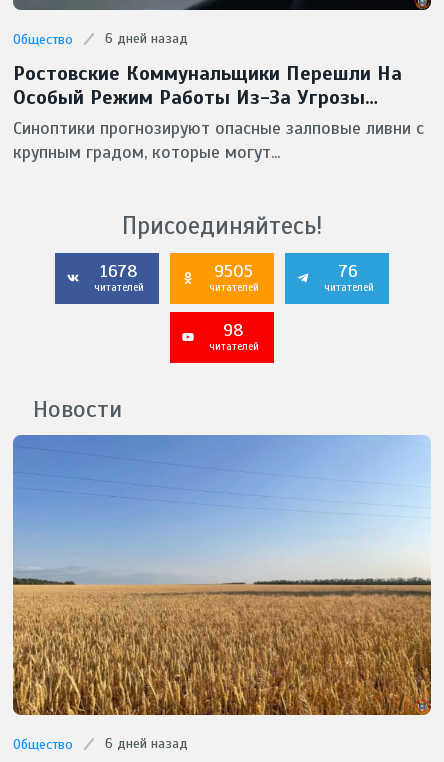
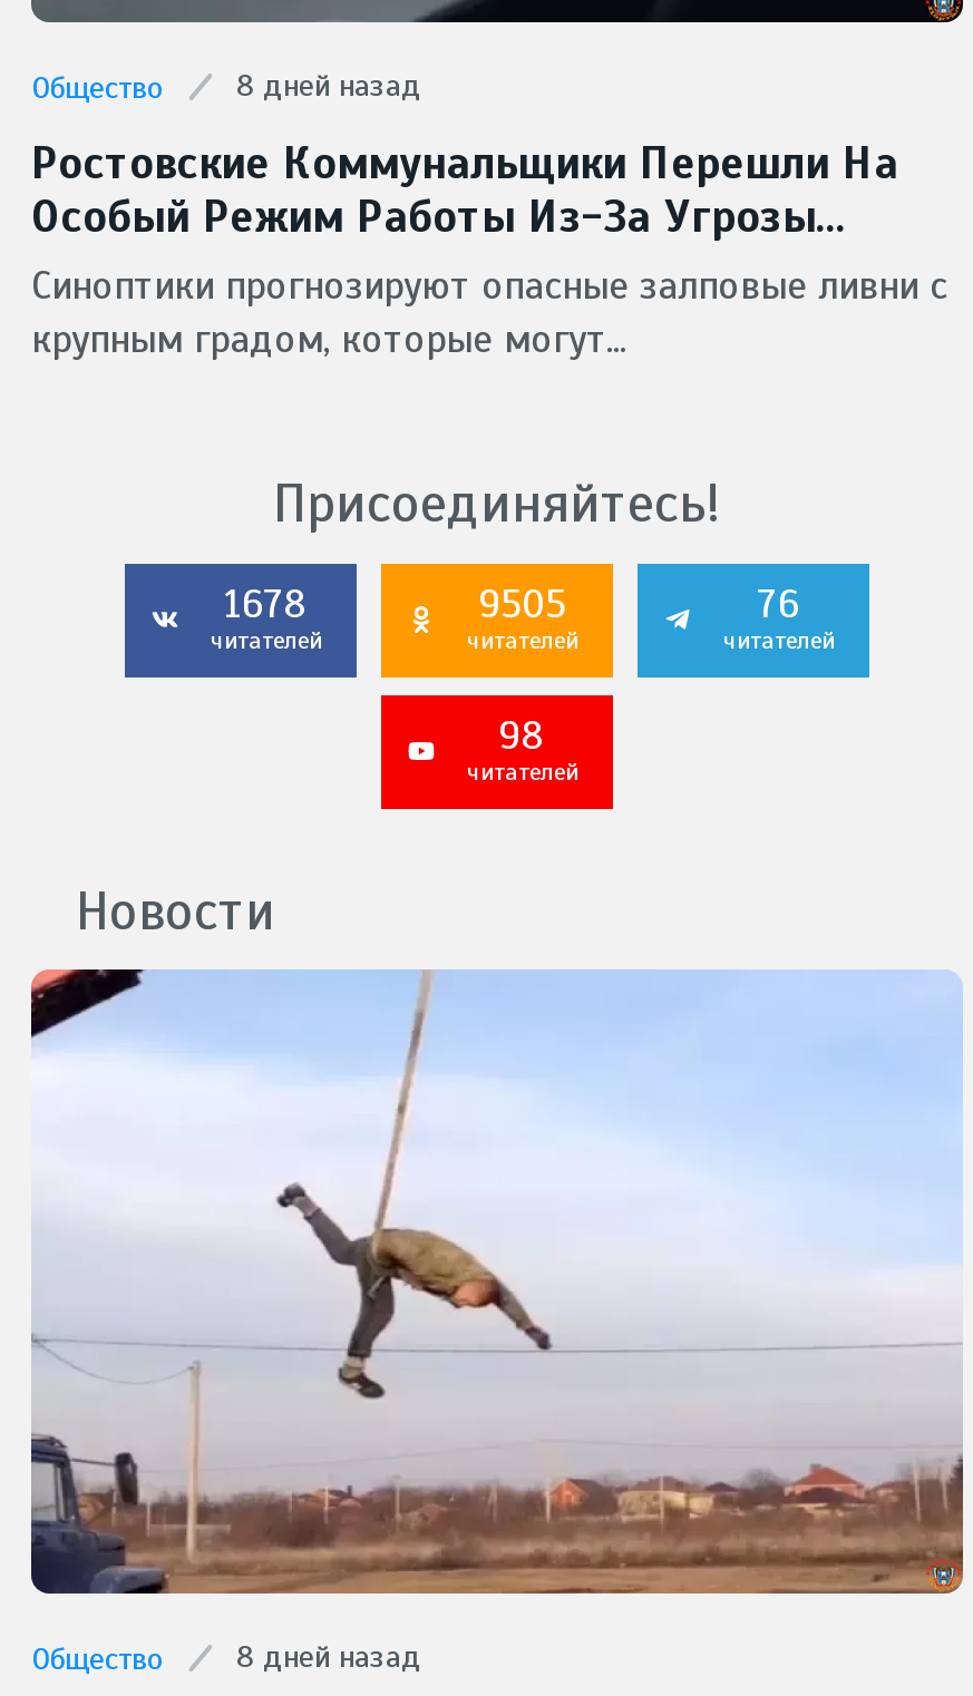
- Общество 6 дней назад
+ Общество 8 дней назад

- [image]
- Общество 6 дней назад
+ [image]
+ Общество 8 дней назад
